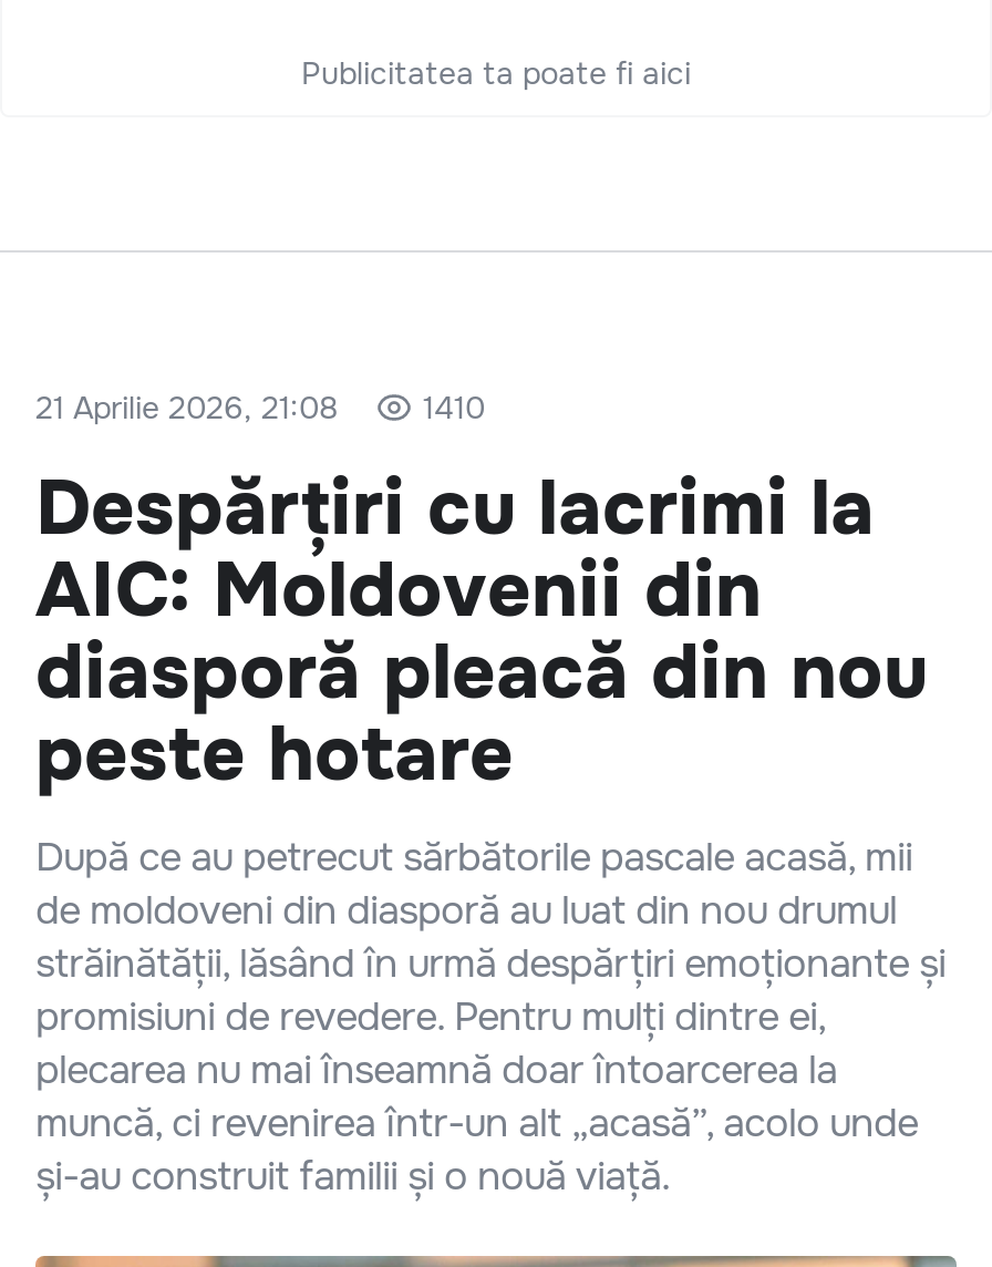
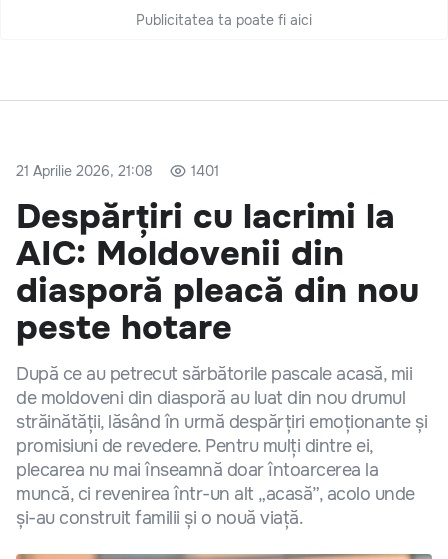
- 1410
+ 1401
